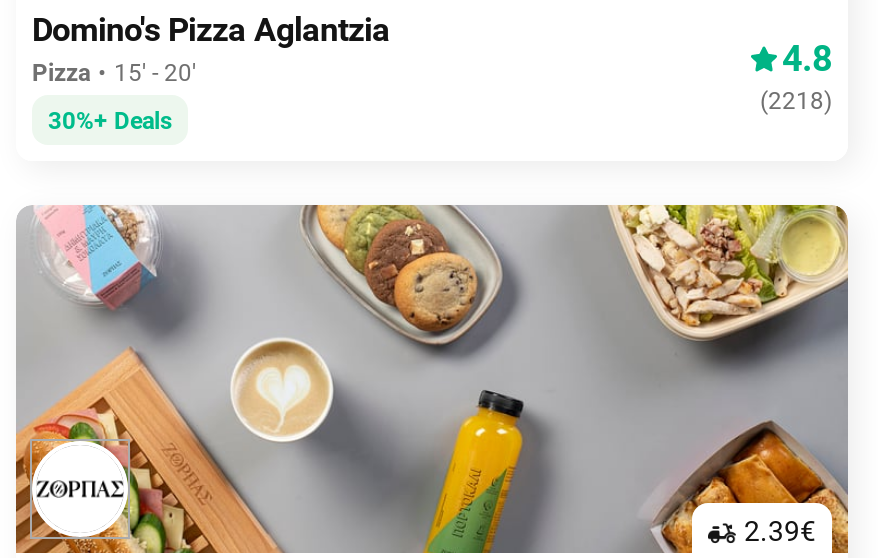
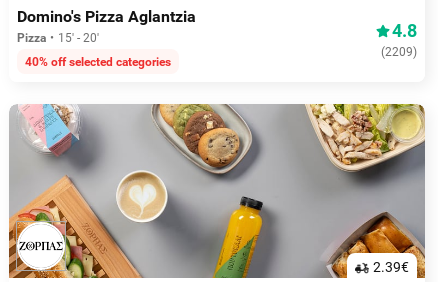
- (2218)
+ (2209)

- 30%+ Deals
+ 40% off selected categories
